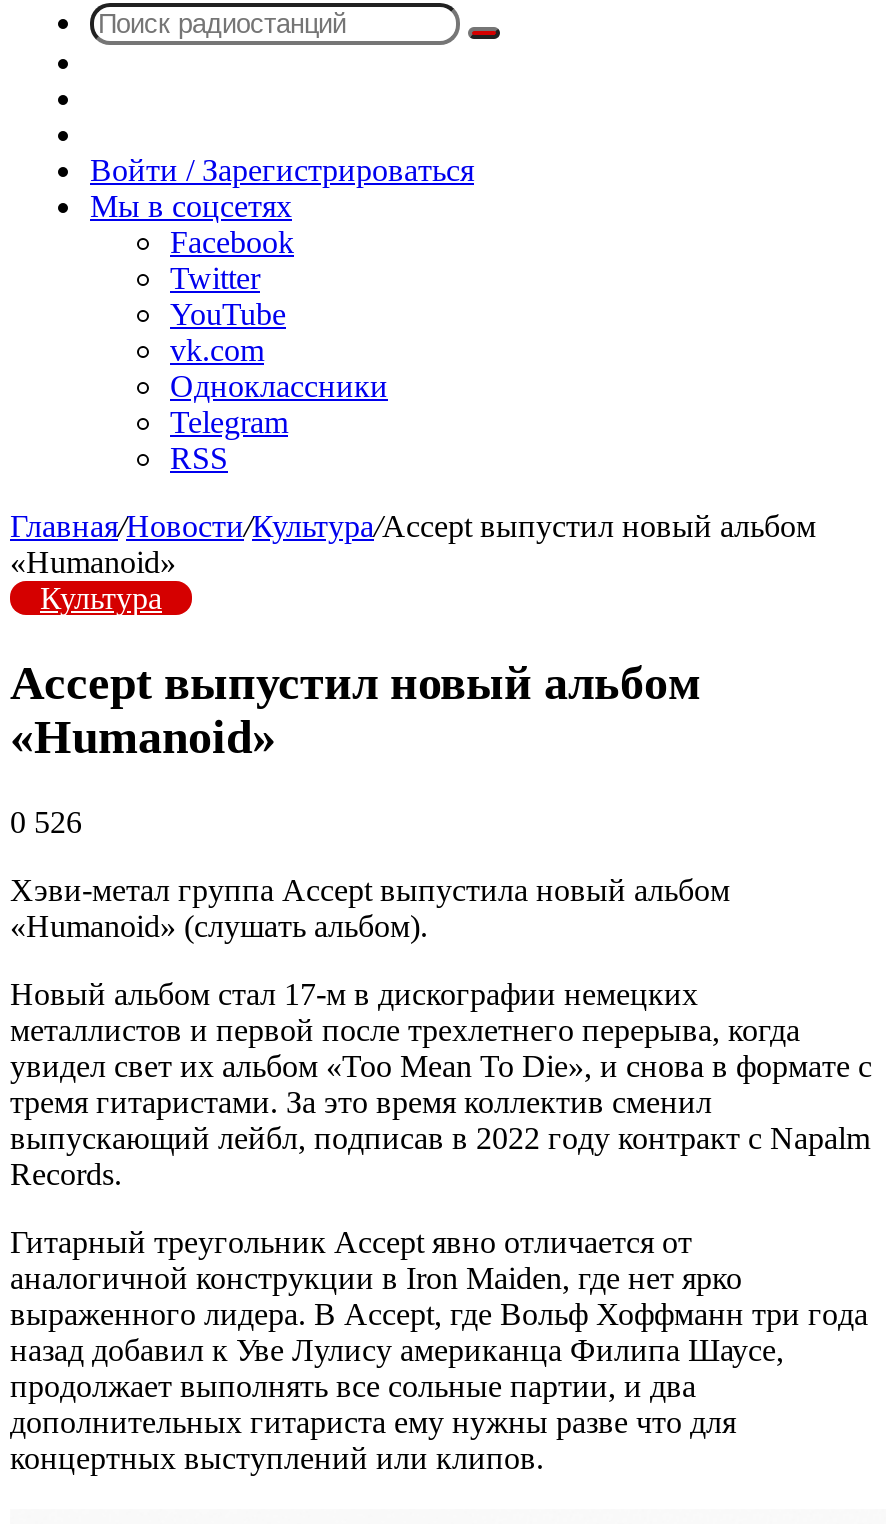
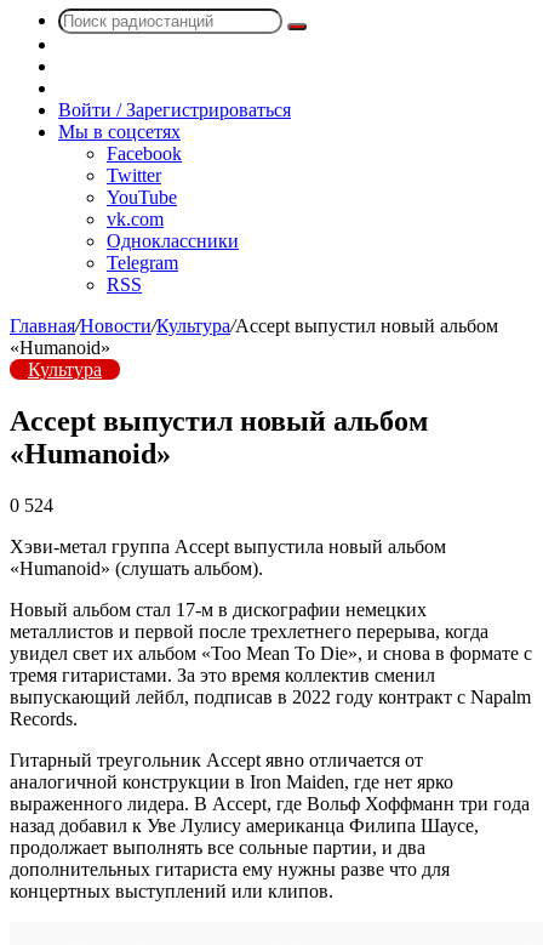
- 0 526
+ 0 524
